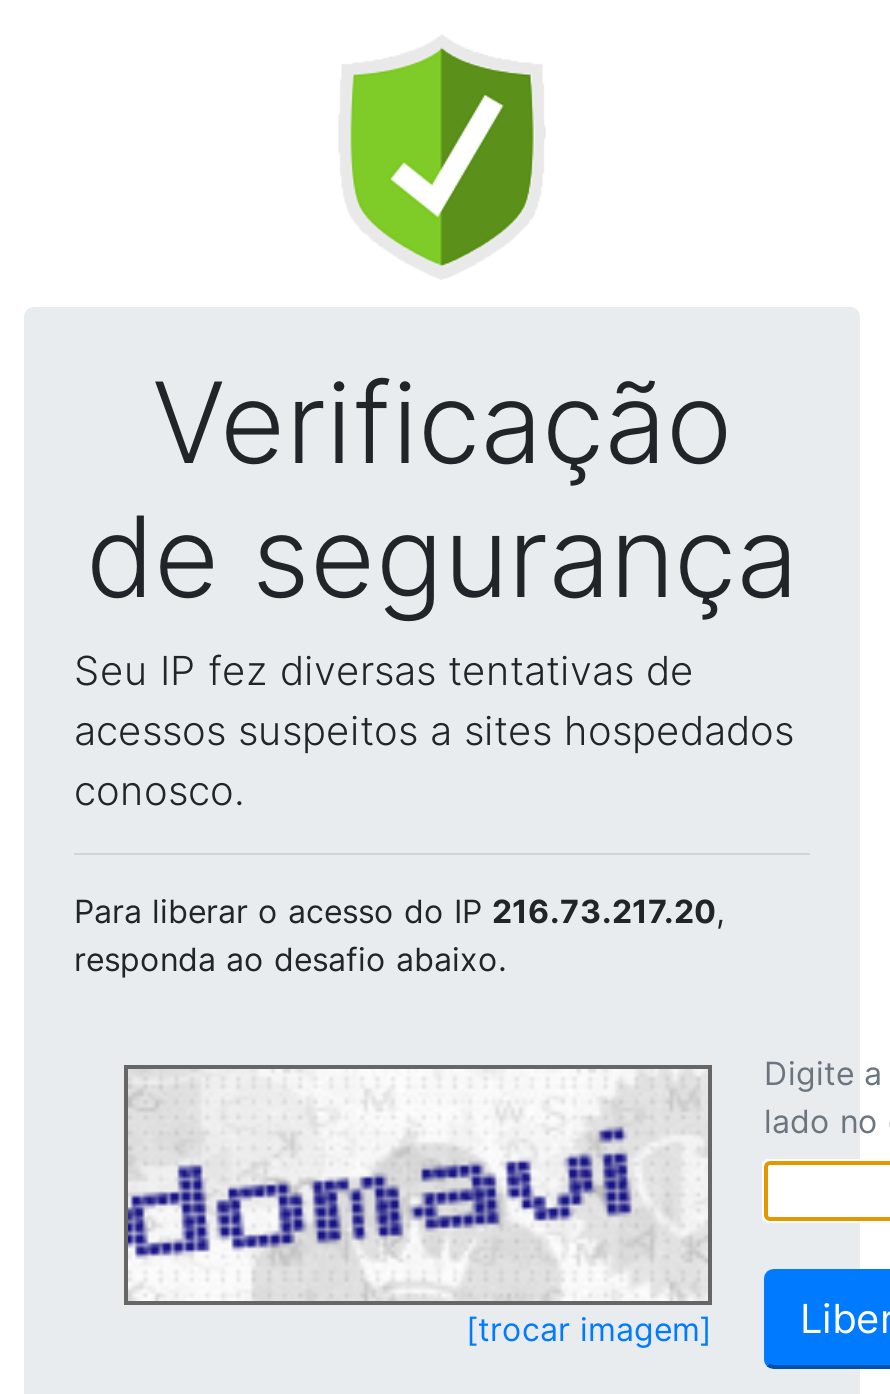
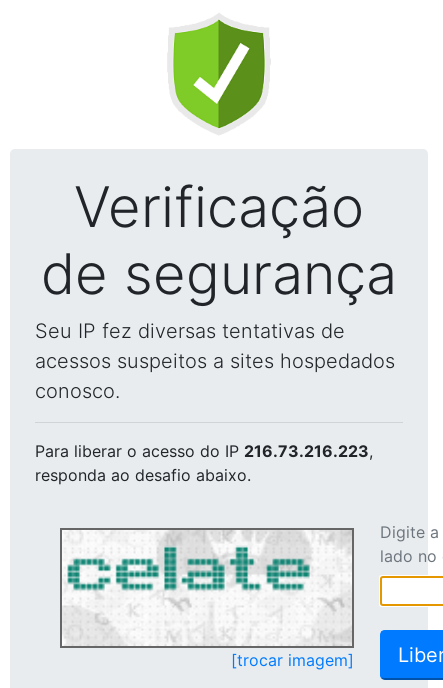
- Para liberar o acesso do IP 216.73.217.20,
+ Para liberar o acesso do IP 216.73.216.223,

- [image]
+ [image]
